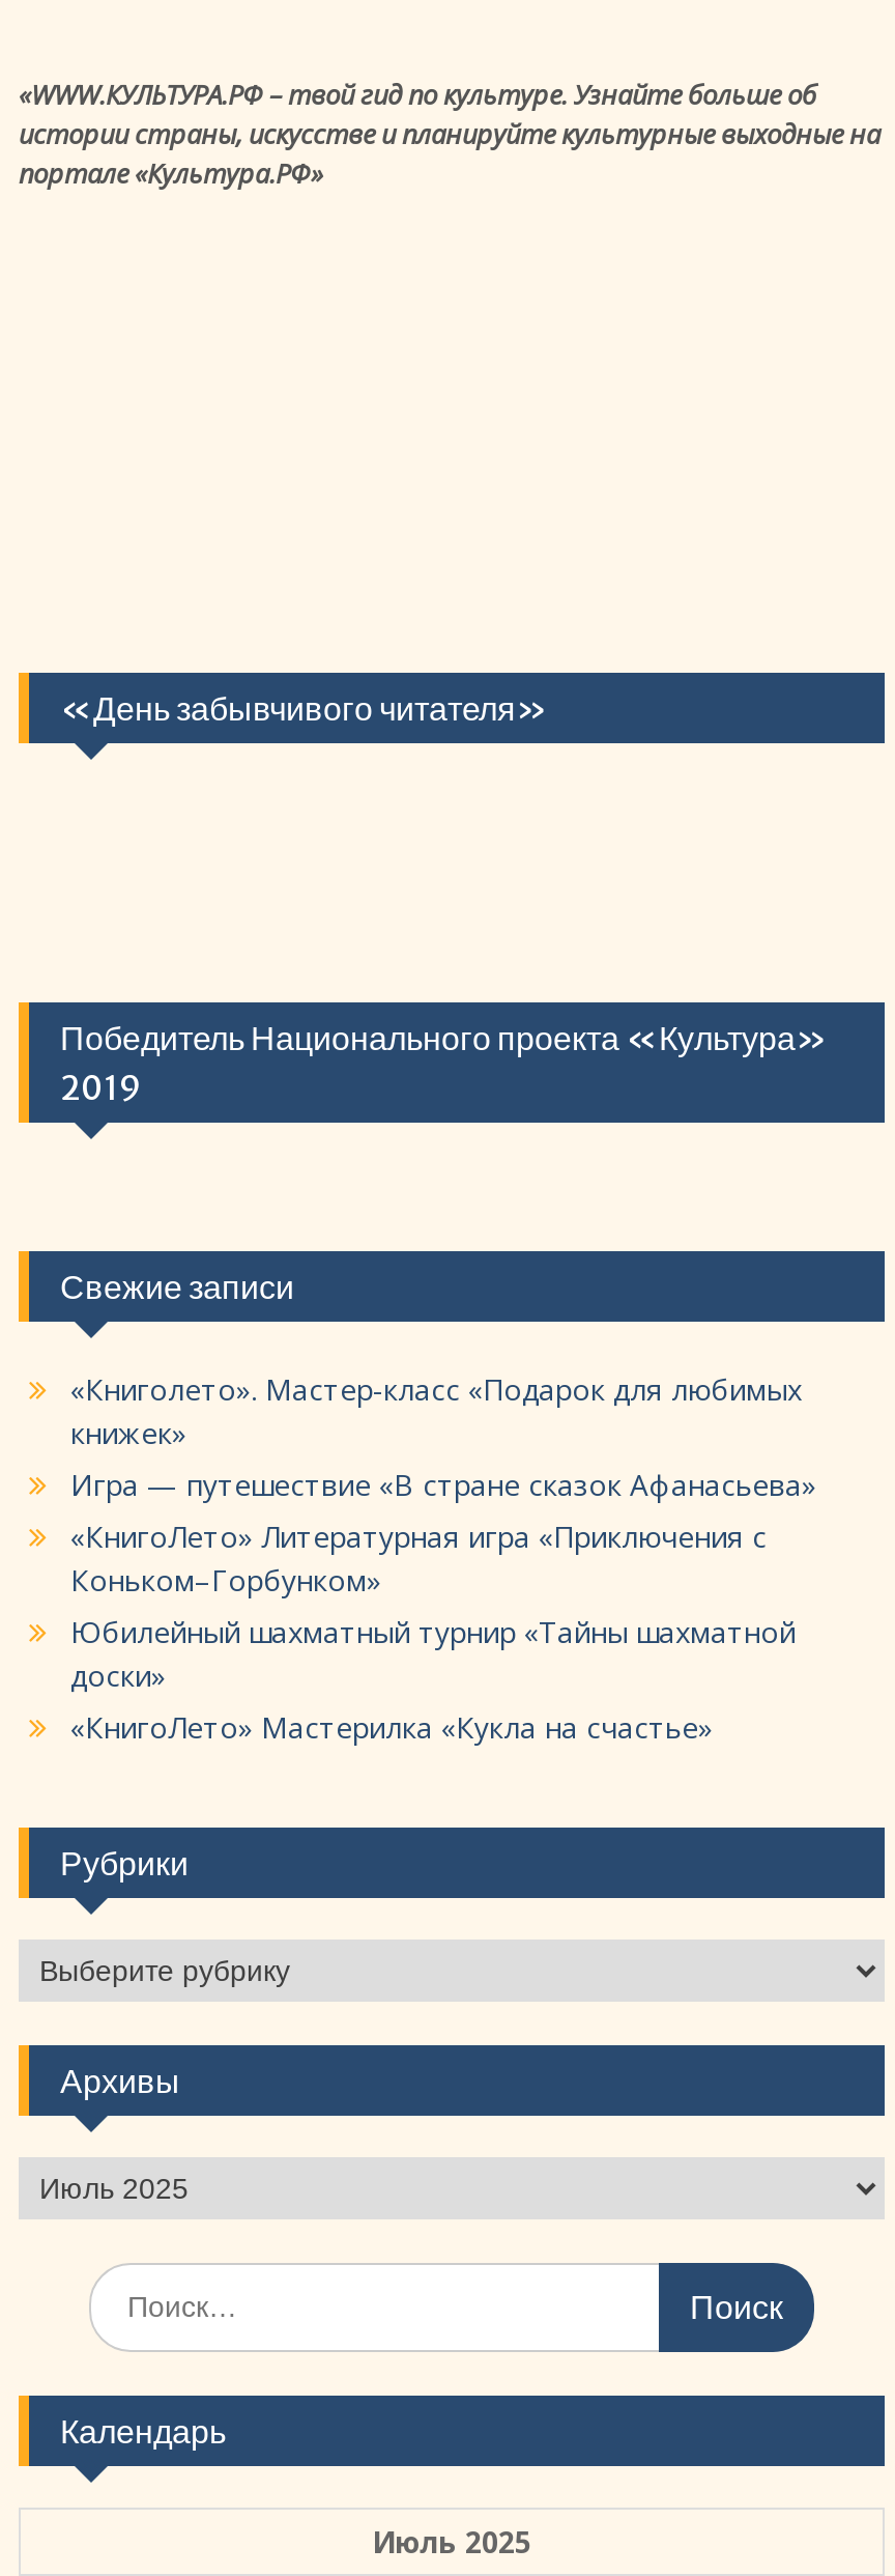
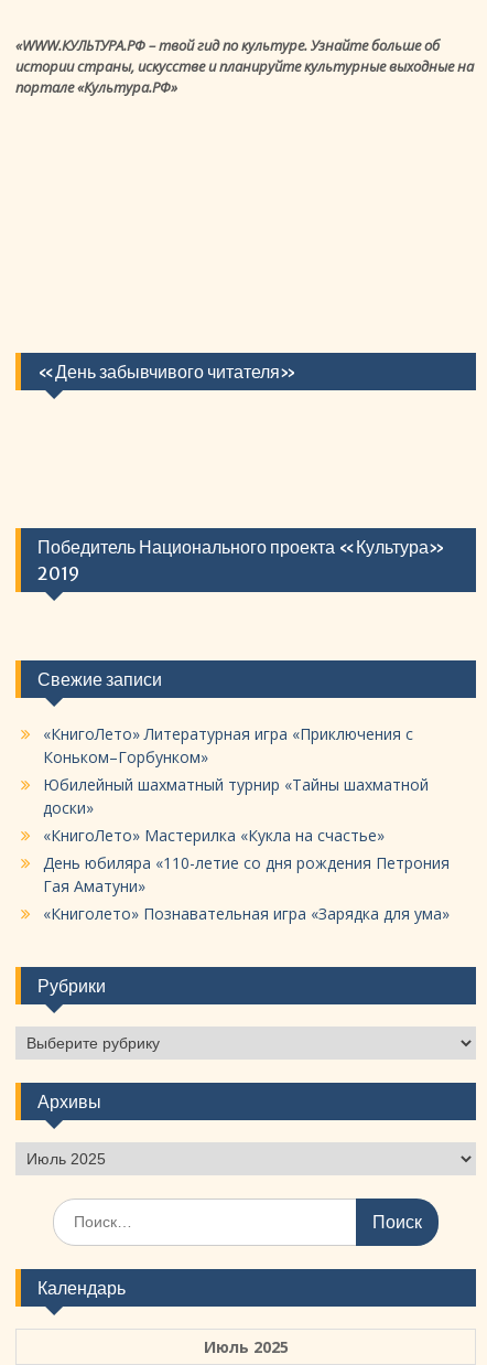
- «Книголето». Мастер-класс «Подарок для любимых
- книжек»
- Игра — путешествие «В стране сказок Афанасьева»

moved up: «КнигоЛето» Литературная игра «Приключения с | Коньком–Горбунком» | Юбилейный шахматный турнир «Тайны шахматной | доски» | «КнигоЛето» Мастерилка «Кукла на счастье»

+ День юбиляра «110-летие со дня рождения Петрония
+ Гая Аматуни»
+ «Книголето» Познавательная игра «Зарядка для ума»
